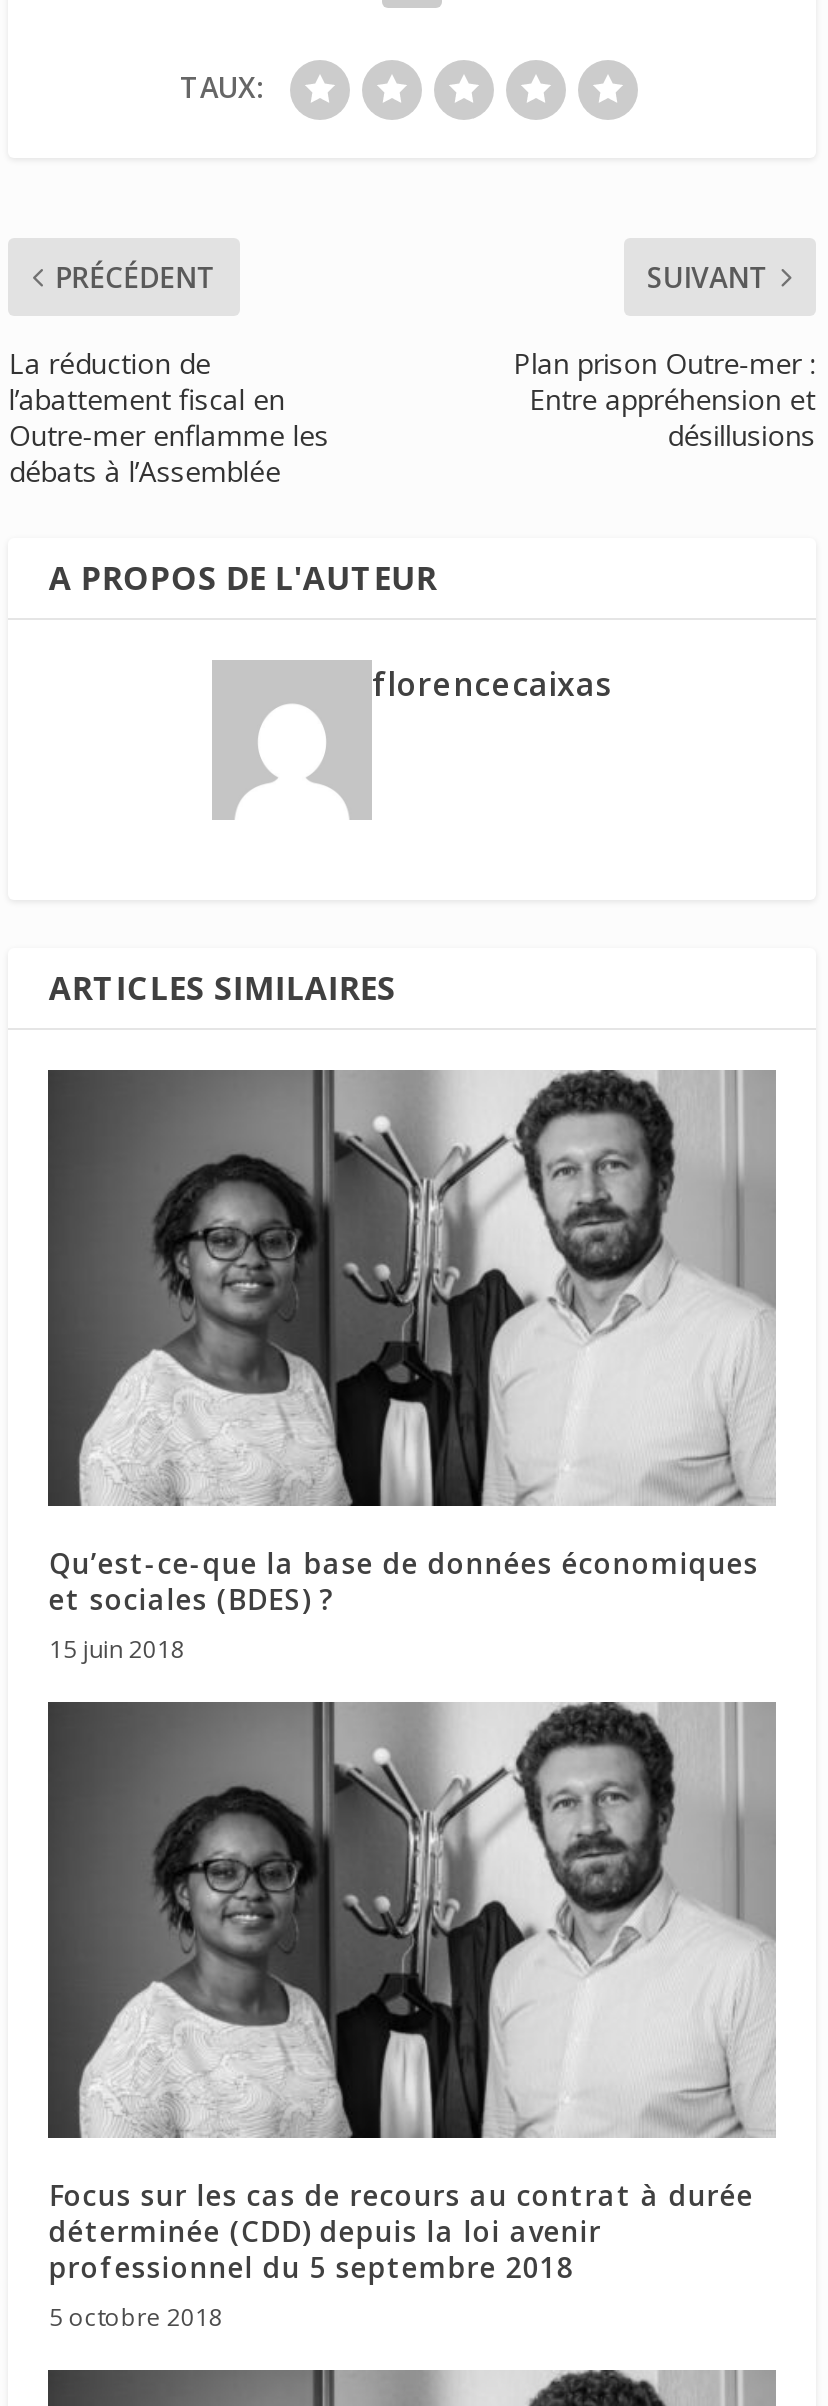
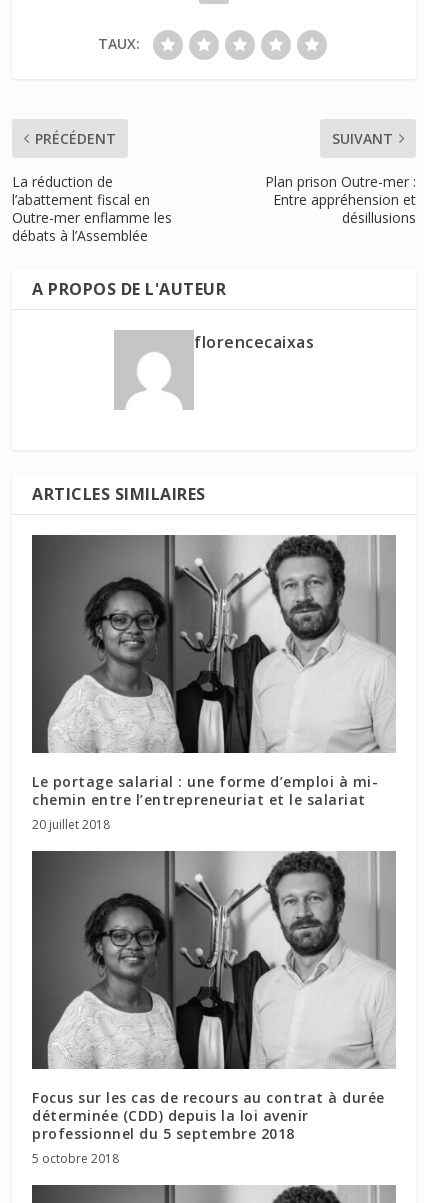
- Qu’est-ce-que la base de données économiques
- et sociales (BDES) ?
- 15 juin 2018
+ Le portage salarial : une forme d’emploi à mi-
+ chemin entre l’entrepreneuriat et le salariat
+ 20 juillet 2018
